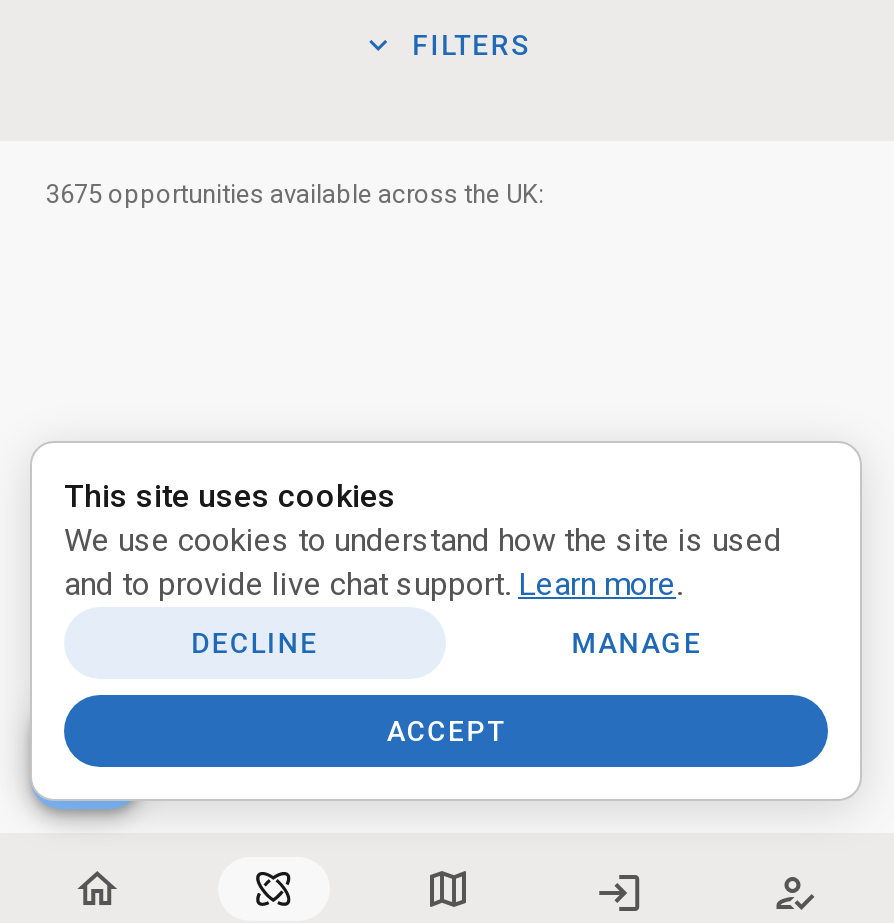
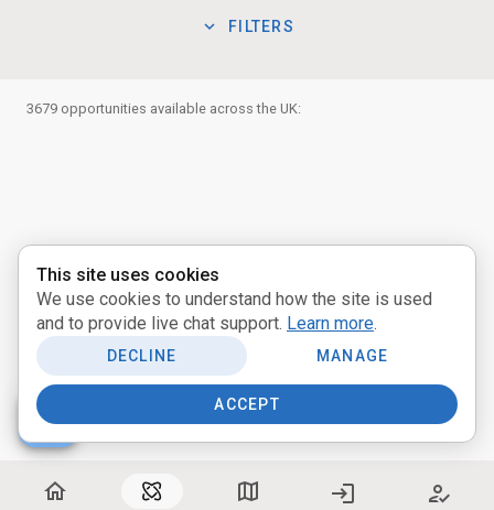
- 3675 opportunities available across the UK:
+ 3679 opportunities available across the UK:
